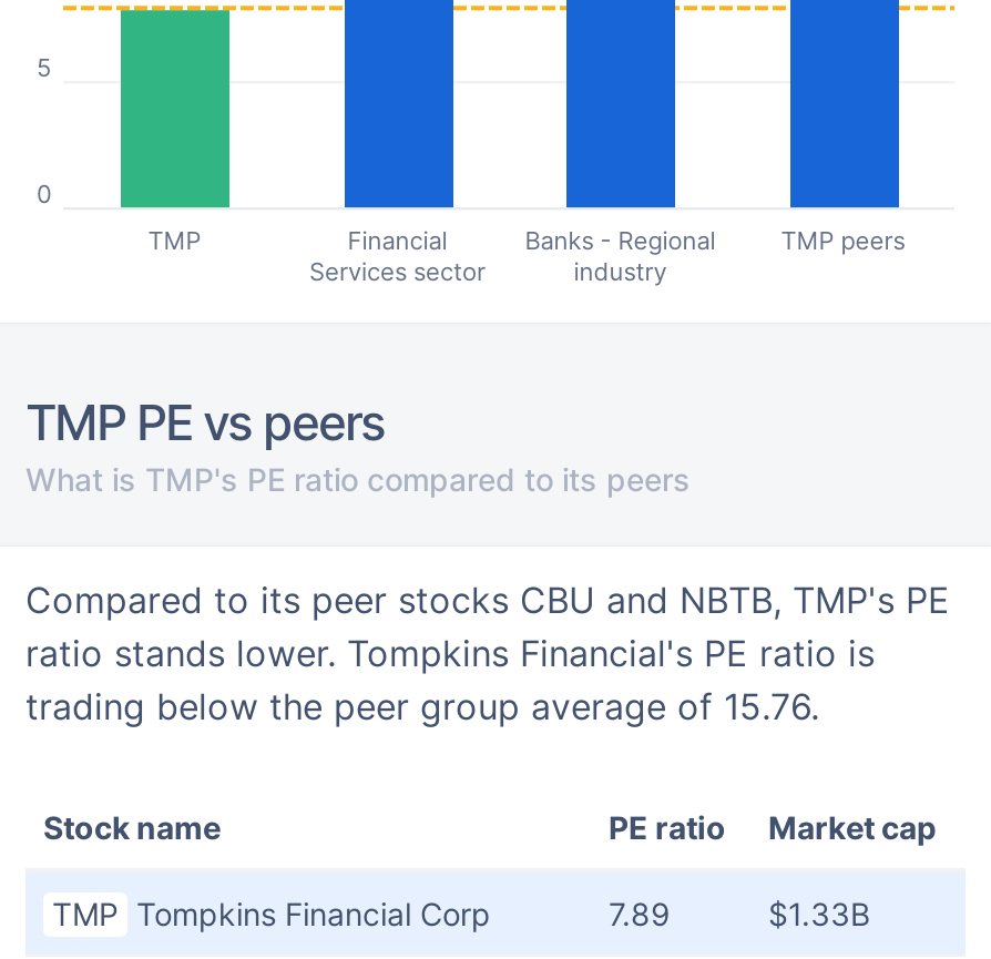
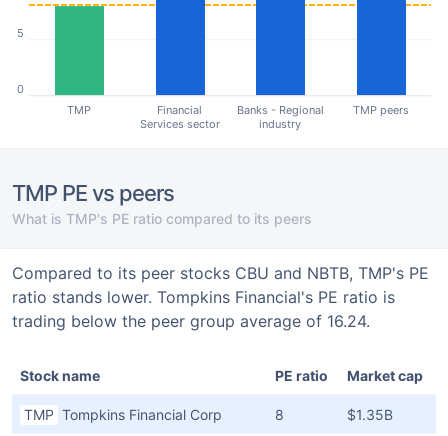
- trading below the peer group average of 15.76.
+ trading below the peer group average of 16.24.

- 7.89
- $1.33B
+ 8
+ $1.35B
